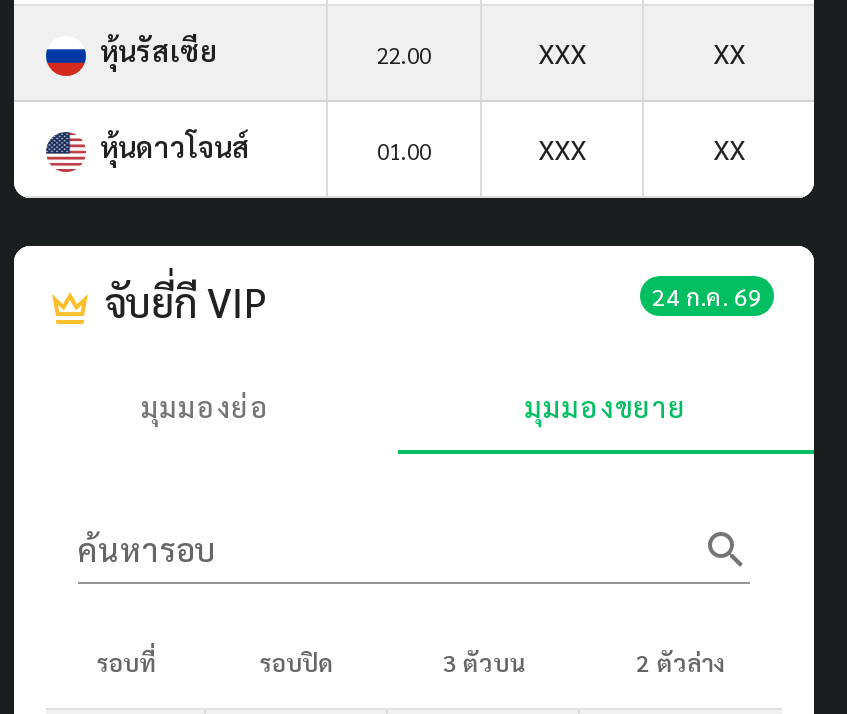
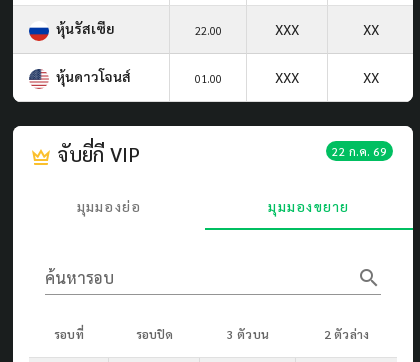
- 24 ก.ค. 69
+ 22 ก.ค. 69
